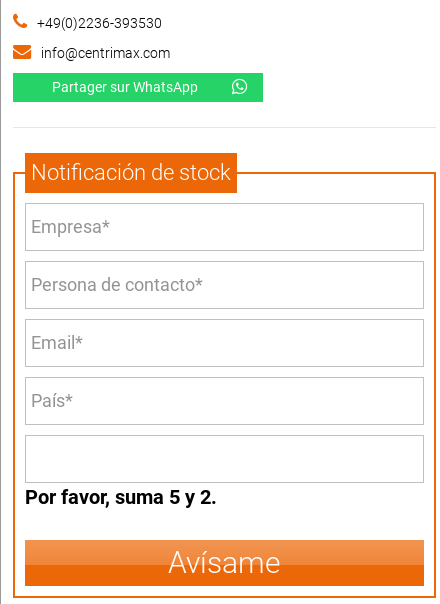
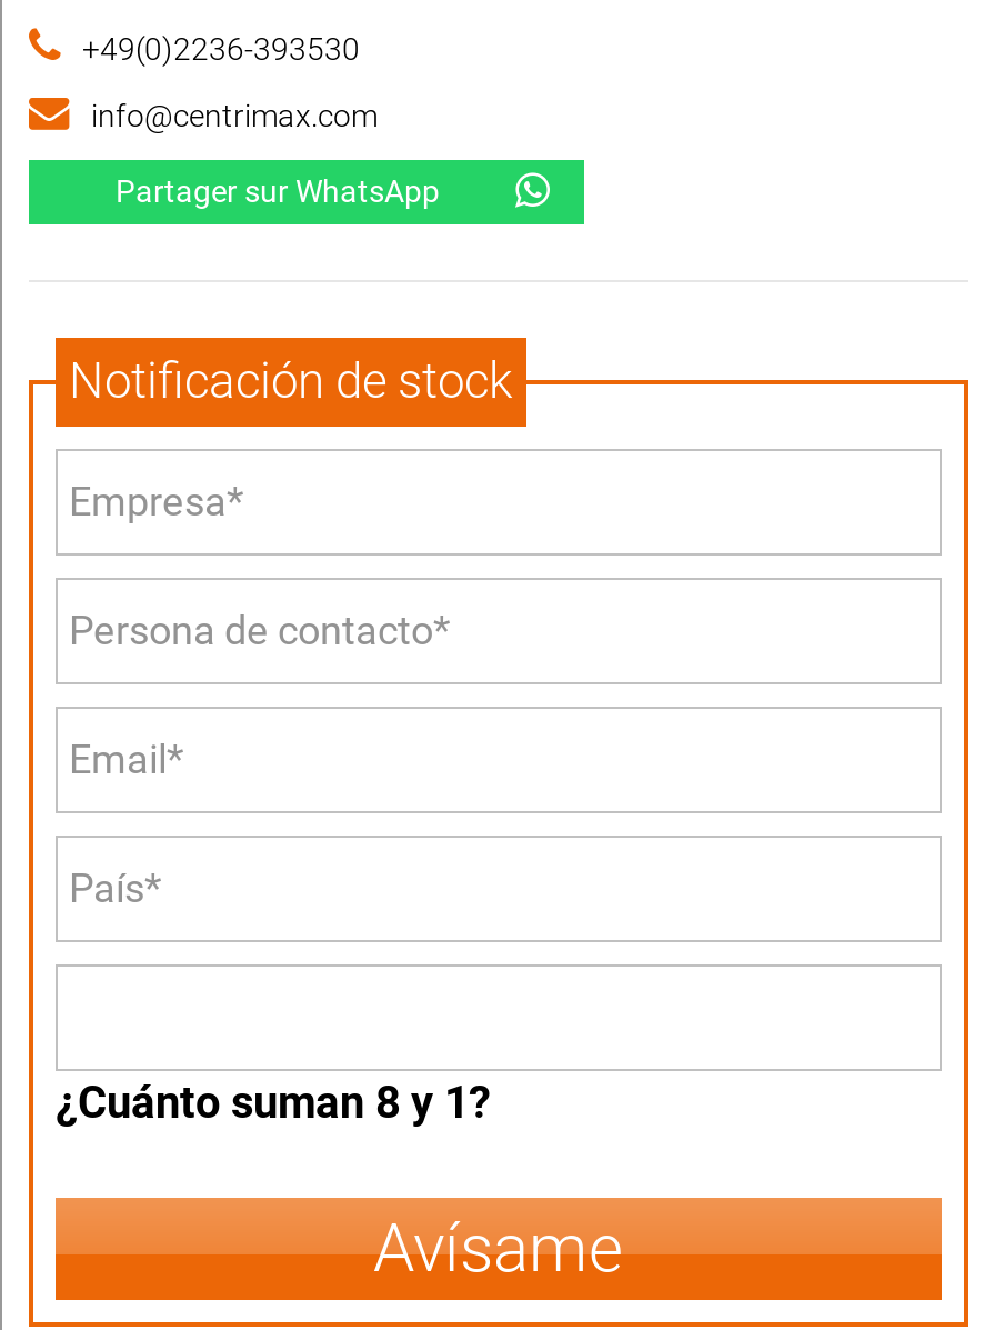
- Por favor, suma 5 y 2.
+ ¿Cuánto suman 8 y 1?
